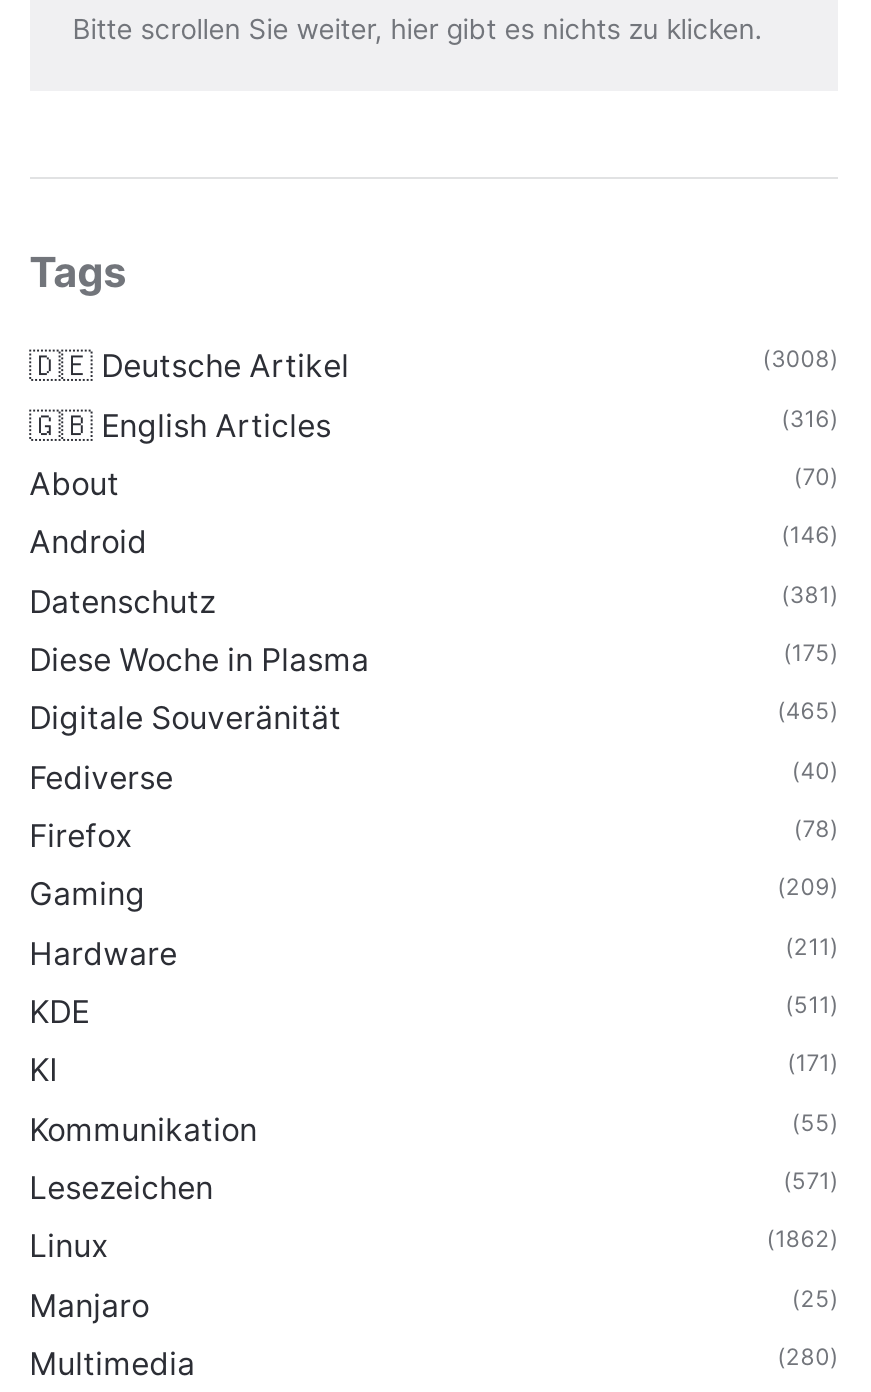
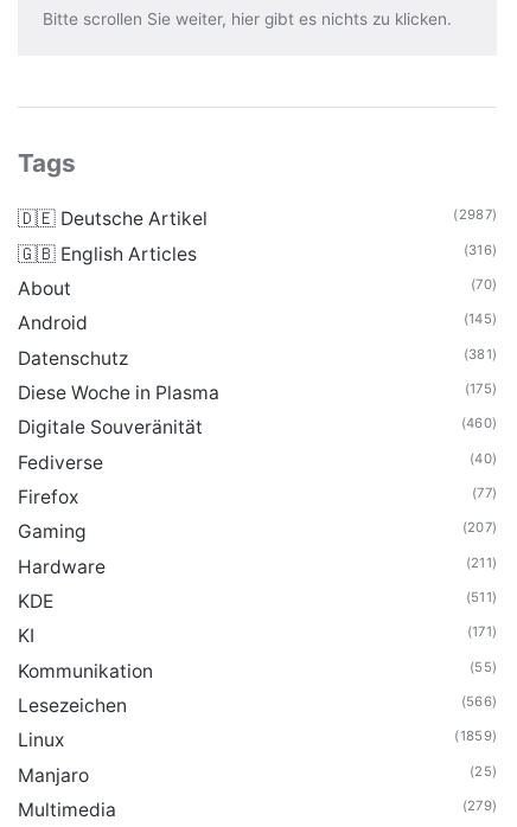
- (3008)
+ (2987)

- (146)
+ (145)

- (465)
+ (460)

- (78)
+ (77)

- (209)
+ (207)

- (571)
+ (566)

- (1862)
+ (1859)

- (280)
+ (279)
